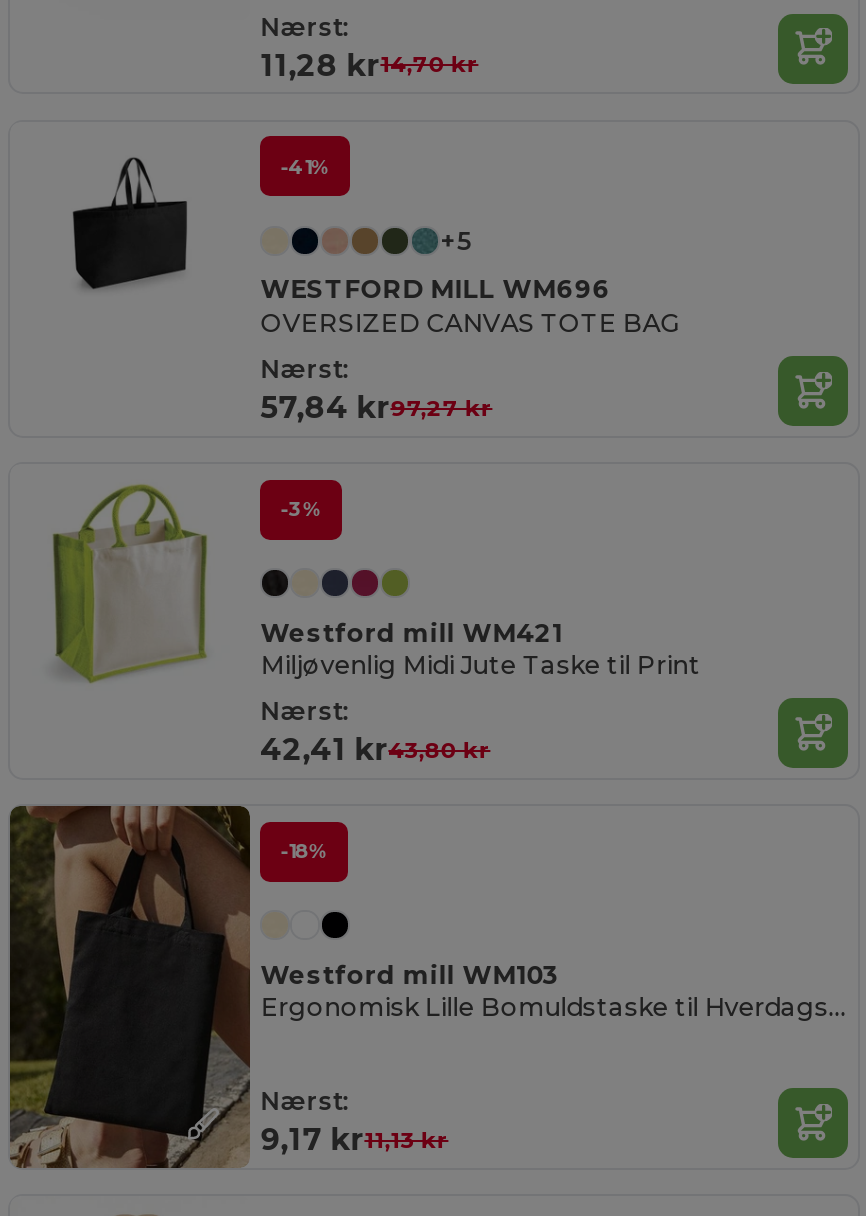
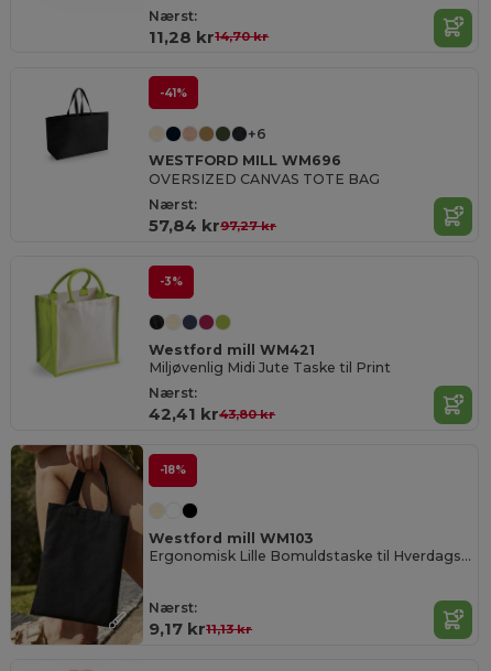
- +5
+ +6
